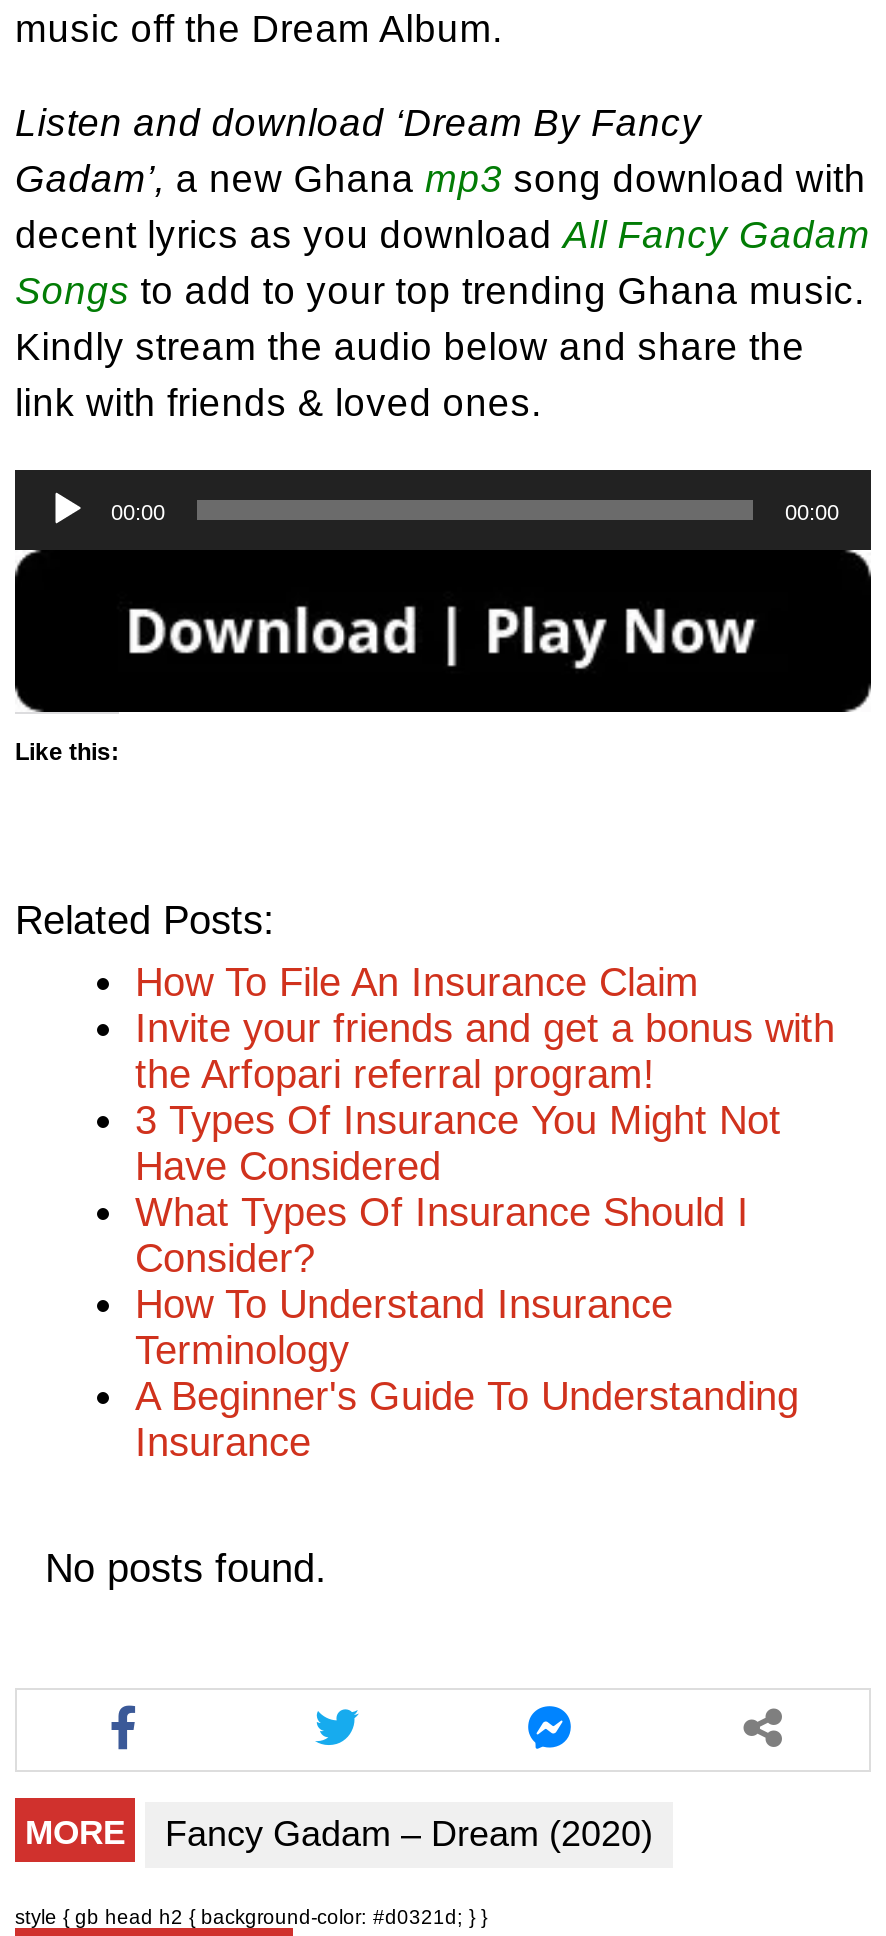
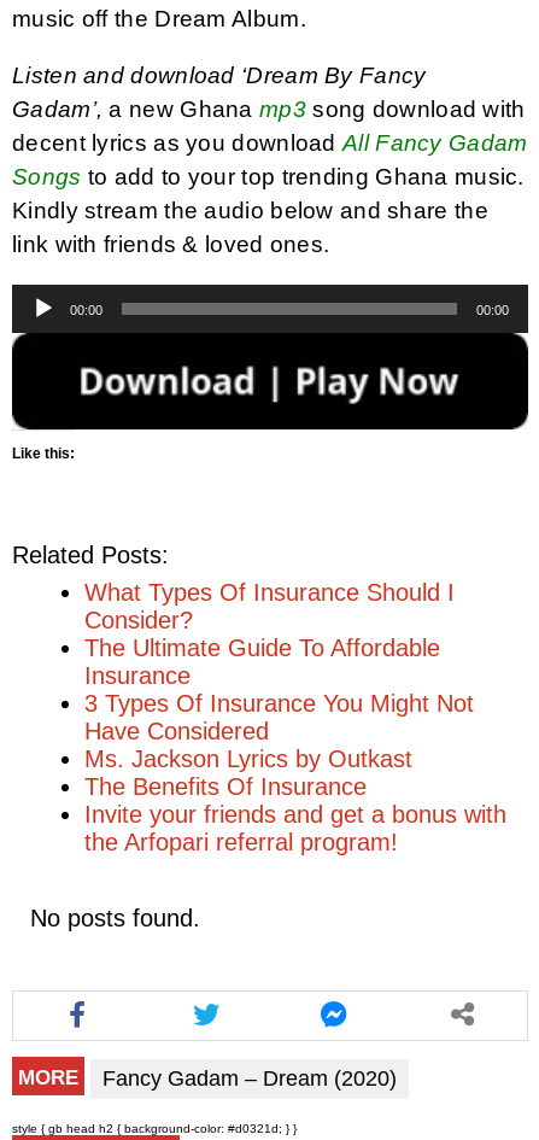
- How To File An Insurance Claim

moved down: Invite your friends and get a bonus with | the Arfopari referral program!

moved down: 3 Types Of Insurance You Might Not | Have Considered

moved up: What Types Of Insurance Should I | Consider?

- How To Understand Insurance
- Terminology
- A Beginner's Guide To Understanding
+ The Ultimate Guide To Affordable

moved up: Insurance

+ Ms. Jackson Lyrics by Outkast
+ The Benefits Of Insurance
